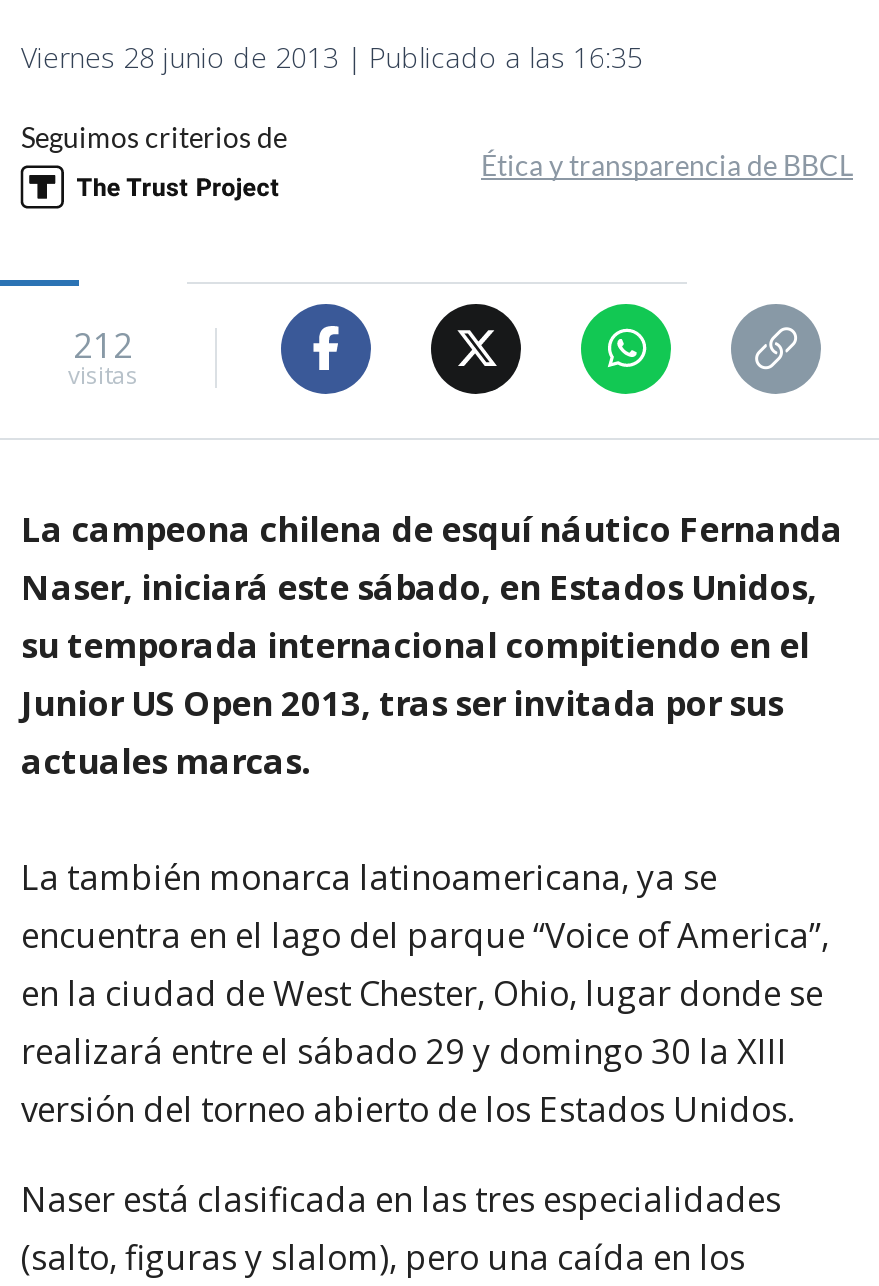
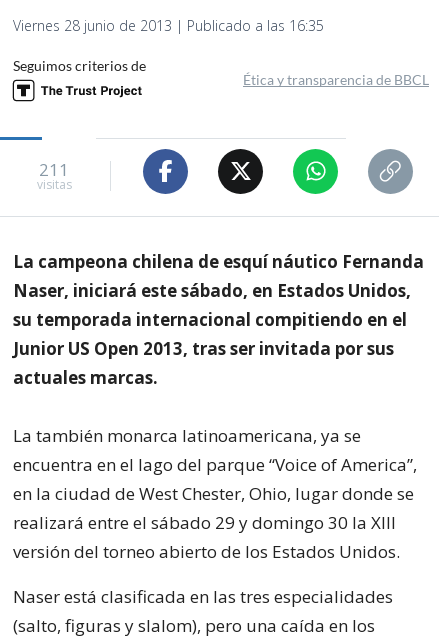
- 212
+ 211
